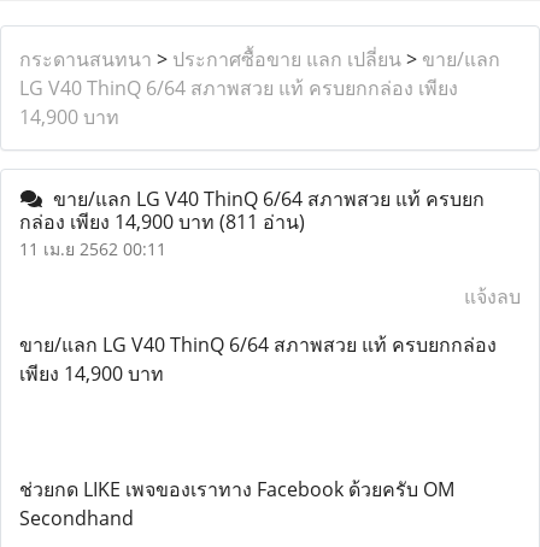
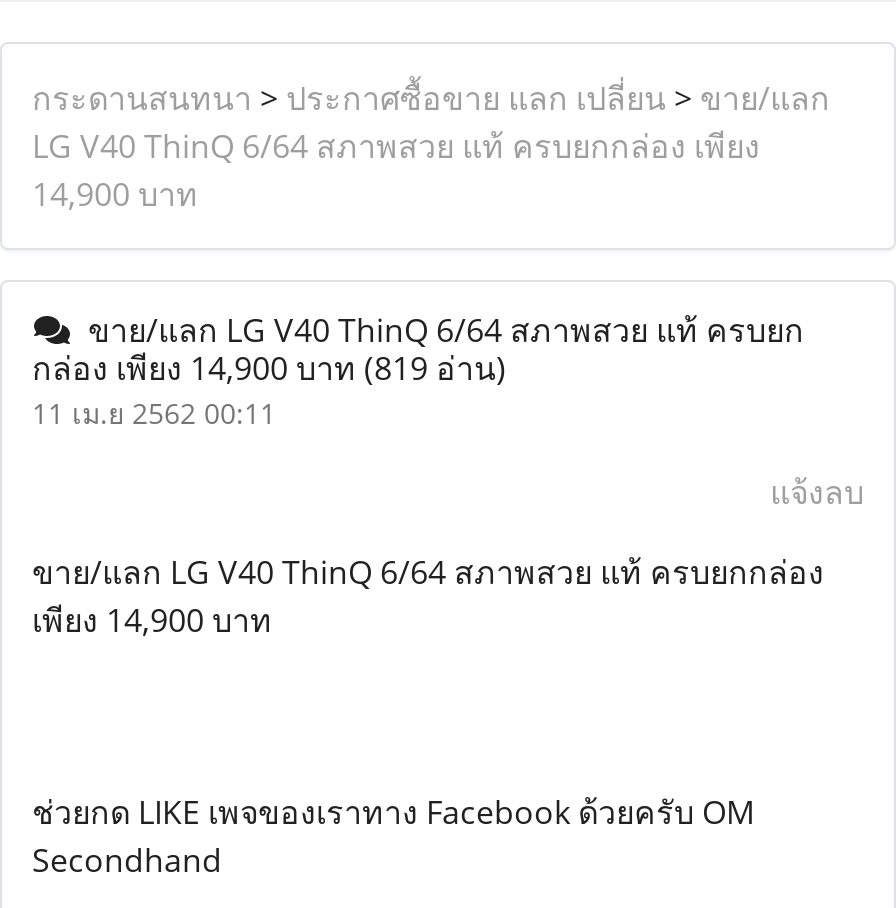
- กล่อง เพียง 14,900 บาท(811 อ่าน)
+ กล่อง เพียง 14,900 บาท(819 อ่าน)
